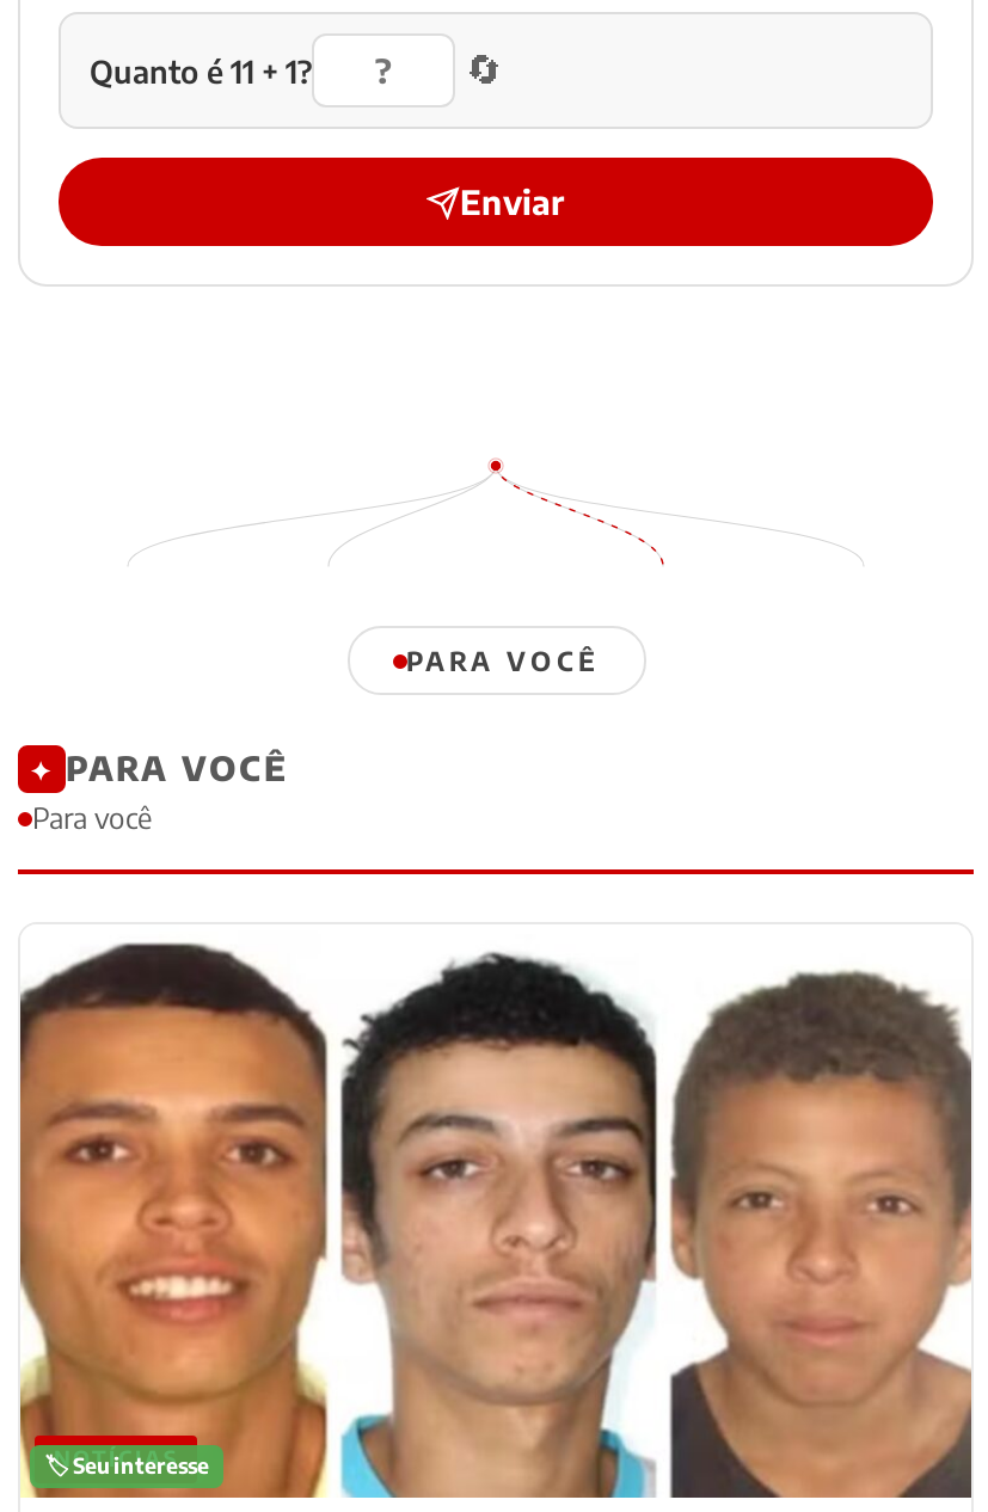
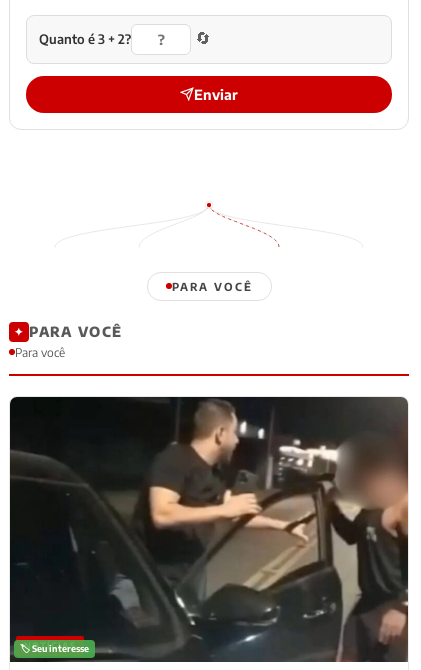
- Quanto é 11 + 1?
+ Quanto é 3 + 2?

- [image]
+ [image]
